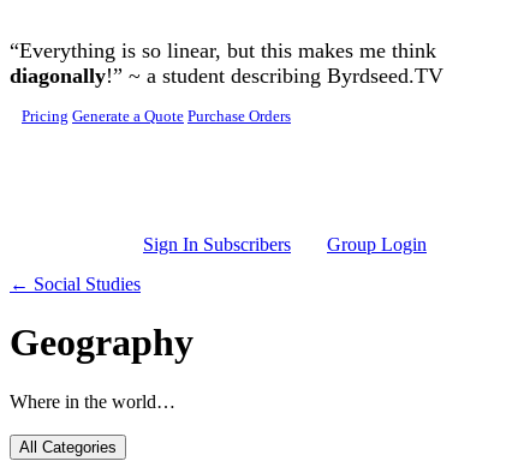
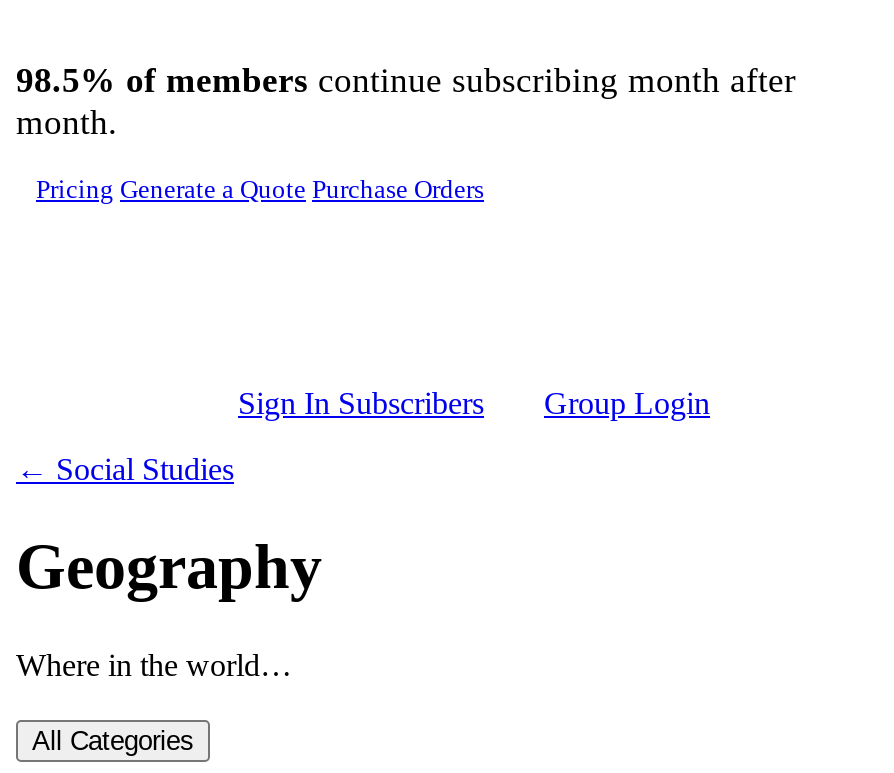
- “Everything is so linear, but this makes me think
- diagonally!” ~ a student describing Byrdseed.TV
+ 98.5% of members continue subscribing month after
+ month.
